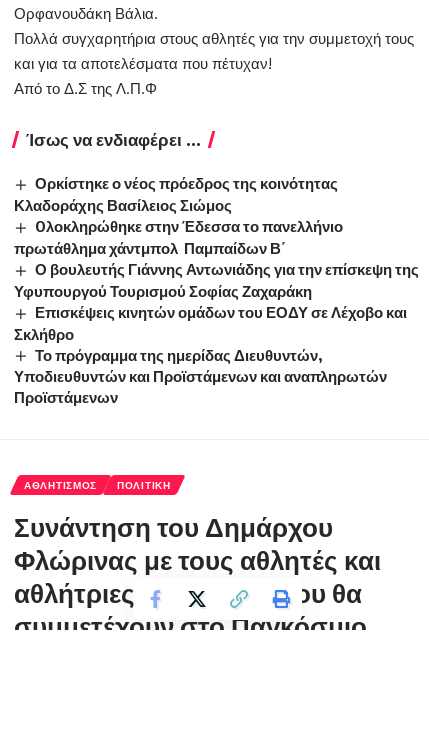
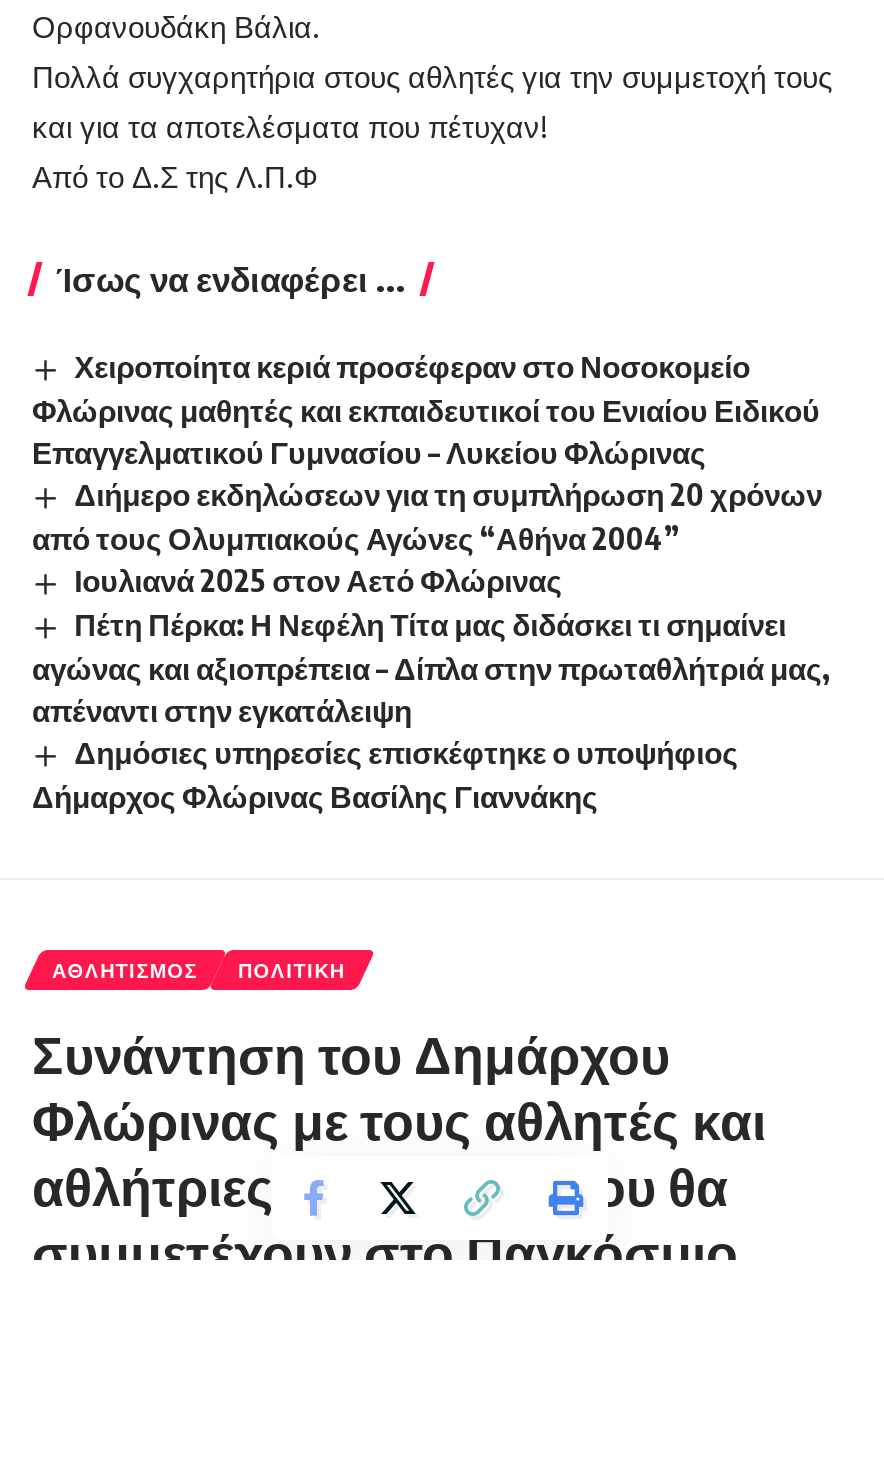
- Ορκίστηκε ο νέος πρόεδρος της κοινότητας
- Κλαδοράχης Βασίλειος Σιώμος
- Oλοκληρώθηκε στην Έδεσσα το πανελλήνιο
- πρωτάθλημα χάντμπολ Παμπαίδων Β΄
- Ο βουλευτής Γιάννης Αντωνιάδης για την επίσκεψη της
- Υφυπουργού Τουρισμού Σοφίας Ζαχαράκη
- Επισκέψεις κινητών ομάδων του ΕΟΔΥ σε Λέχοβο και
- Σκλήθρο
- Το πρόγραμμα της ημερίδας Διευθυντών,
- Υποδιευθυντών και Προϊστάμενων και αναπληρωτών
- Προϊστάμενων
+ Χειροποίητα κεριά προσέφεραν στο Νοσοκομείο
+ Φλώρινας μαθητές και εκπαιδευτικοί του Ενιαίου Ειδικού
+ Επαγγελματικού Γυμνασίου – Λυκείου Φλώρινας
+ Διήμερο εκδηλώσεων για τη συμπλήρωση 20 χρόνων
+ από τους Ολυμπιακούς Αγώνες “Αθήνα 2004”
+ Ιουλιανά 2025 στον Αετό Φλώρινας
+ Πέτη Πέρκα: Η Νεφέλη Τίτα μας διδάσκει τι σημαίνει
+ αγώνας και αξιοπρέπεια – Δίπλα στην πρωταθλήτριά μας,
+ απέναντι στην εγκατάλειψη
+ Δημόσιες υπηρεσίες επισκέφτηκε ο υποψήφιος
+ Δήμαρχος Φλώρινας Βασίλης Γιαννάκης
